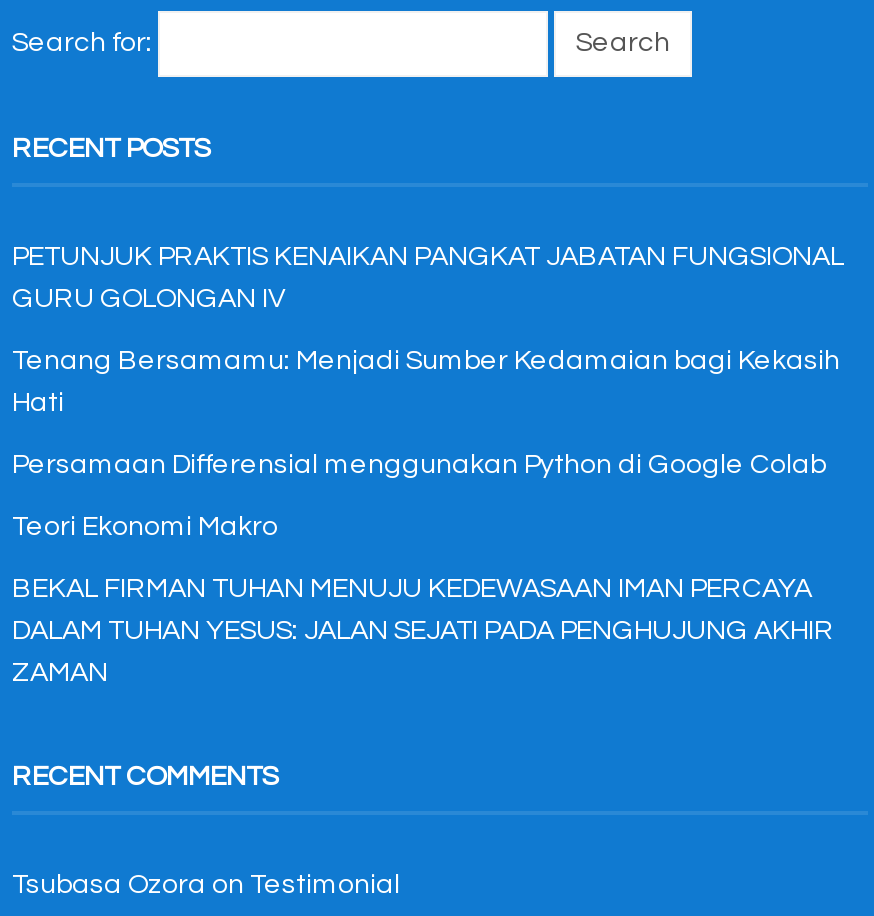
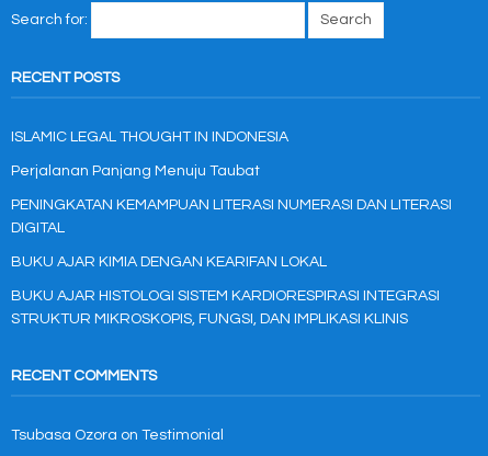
- PETUNJUK PRAKTIS KENAIKAN PANGKAT JABATAN FUNGSIONAL
- GURU GOLONGAN IV
- Tenang Bersamamu: Menjadi Sumber Kedamaian bagi Kekasih
- Hati
- Persamaan Differensial menggunakan Python di Google Colab
- Teori Ekonomi Makro
- BEKAL FIRMAN TUHAN MENUJU KEDEWASAAN IMAN PERCAYA
- DALAM TUHAN YESUS: JALAN SEJATI PADA PENGHUJUNG AKHIR
- ZAMAN
+ ISLAMIC LEGAL THOUGHT IN INDONESIA
+ Perjalanan Panjang Menuju Taubat
+ PENINGKATAN KEMAMPUAN LITERASI NUMERASI DAN LITERASI
+ DIGITAL
+ BUKU AJAR KIMIA DENGAN KEARIFAN LOKAL
+ BUKU AJAR HISTOLOGI SISTEM KARDIORESPIRASI INTEGRASI
+ STRUKTUR MIKROSKOPIS, FUNGSI, DAN IMPLIKASI KLINIS
